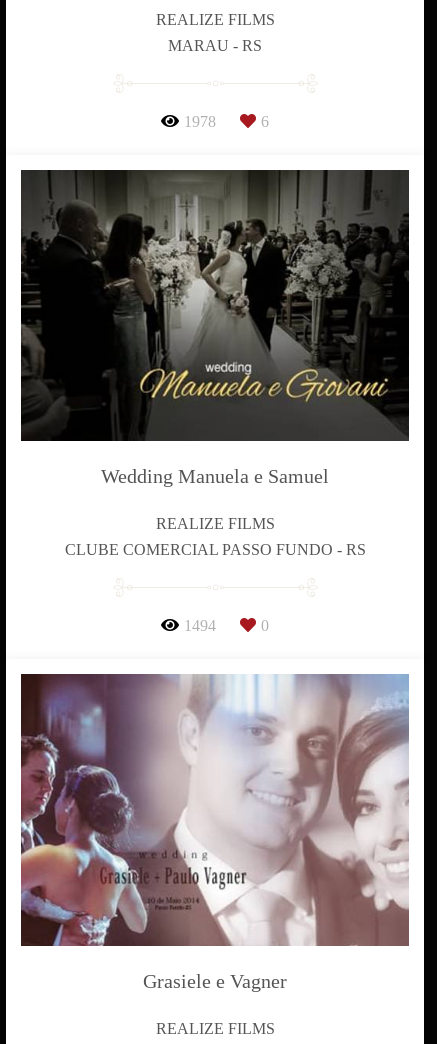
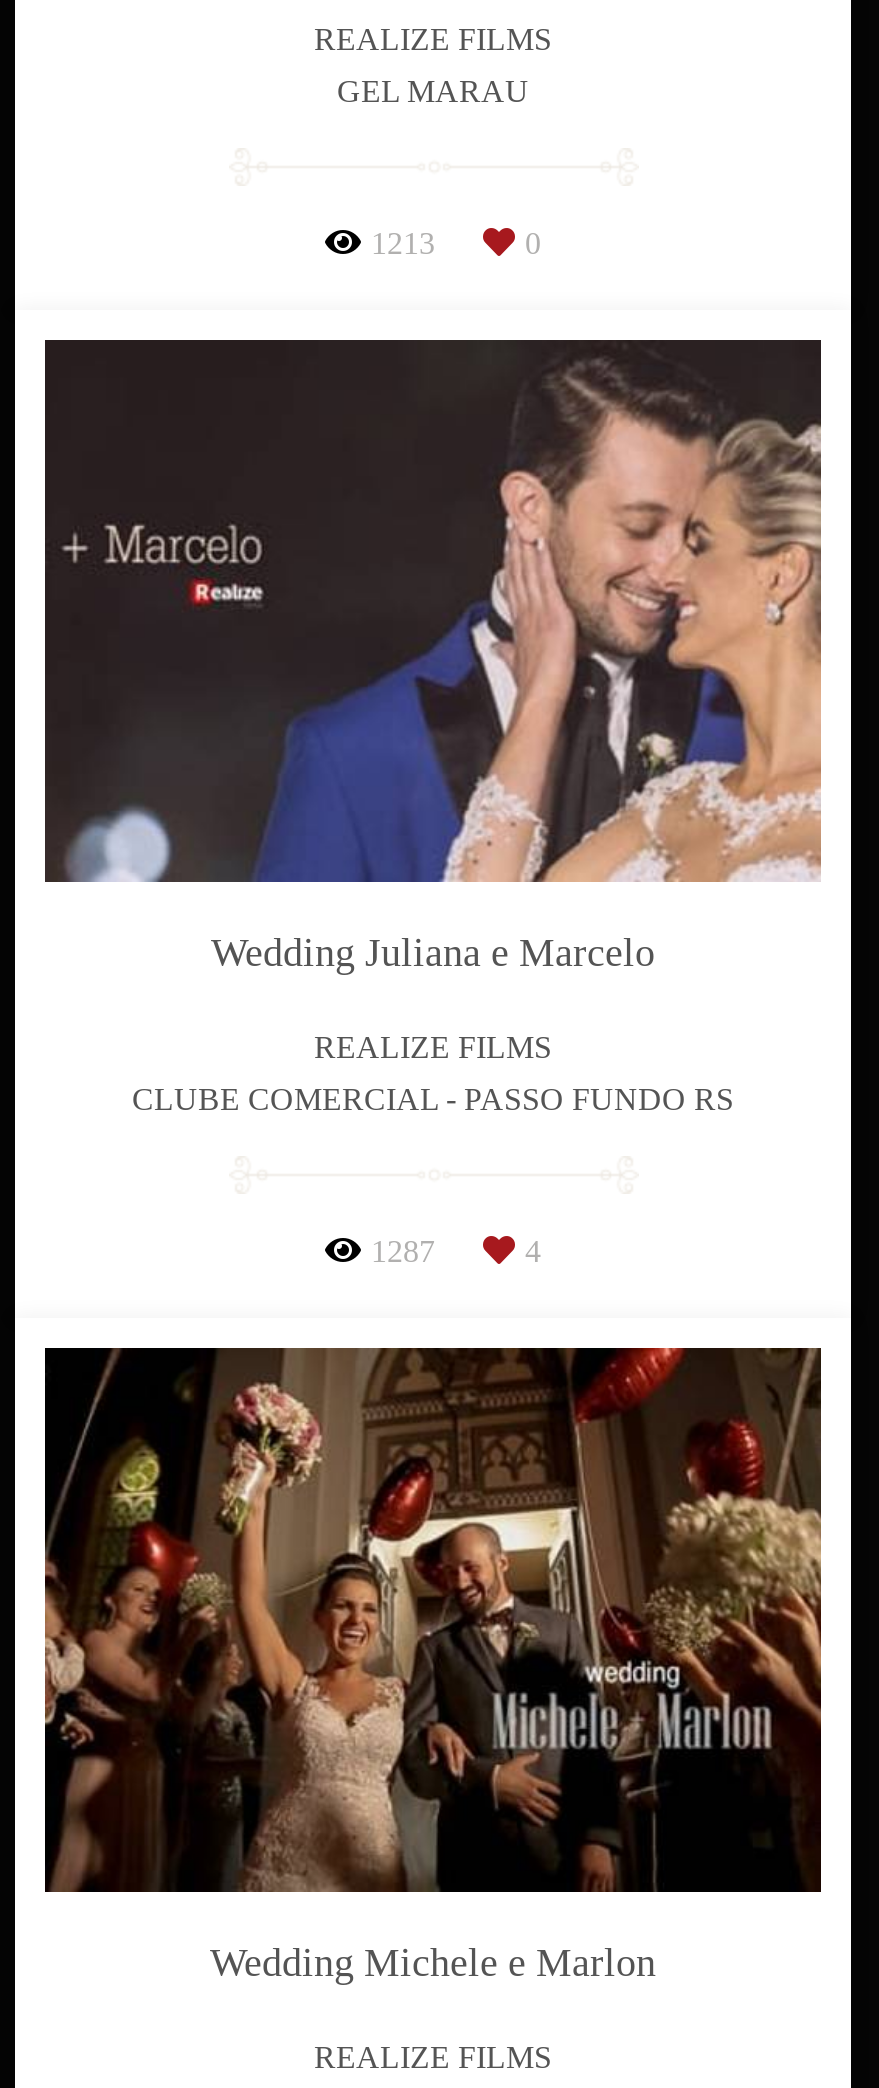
- MARAU - RS
+ GEL MARAU

- 1978
- 6
+ 1213
+ 0

- [image]
- Wedding Manuela e Samuel
+ [image]
+ Wedding Juliana e Marcelo

- CLUBE COMERCIAL PASSO FUNDO - RS
+ CLUBE COMERCIAL - PASSO FUNDO RS

- 1494
- 0
+ 1287
+ 4

- [image]
- Grasiele e Vagner
+ [image]
+ Wedding Michele e Marlon
